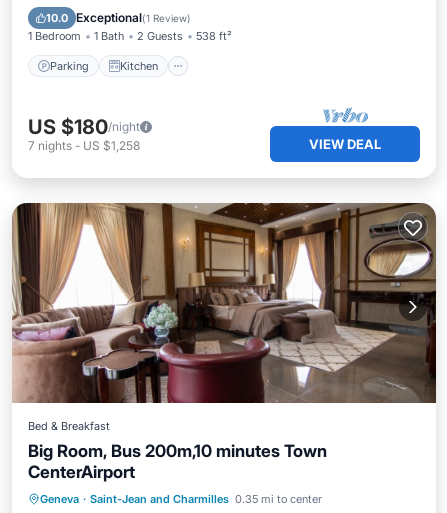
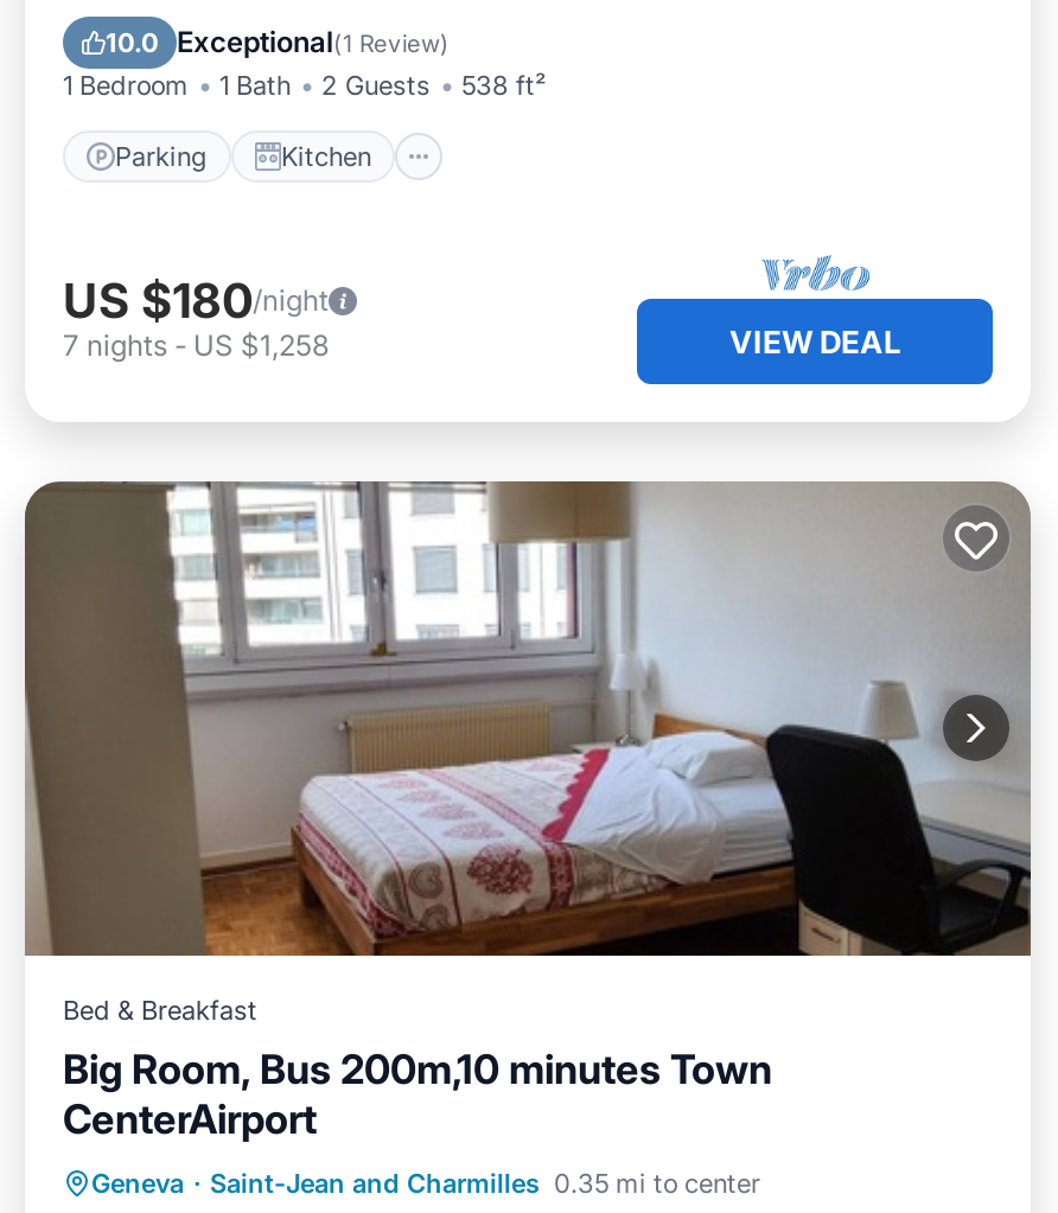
- [image]
+ [image]
